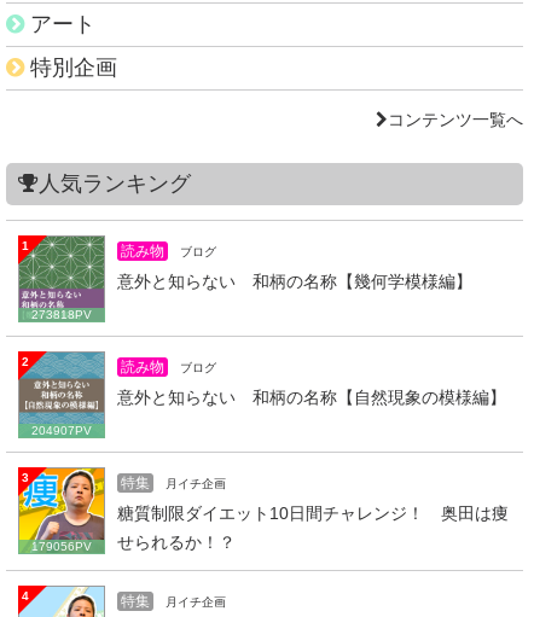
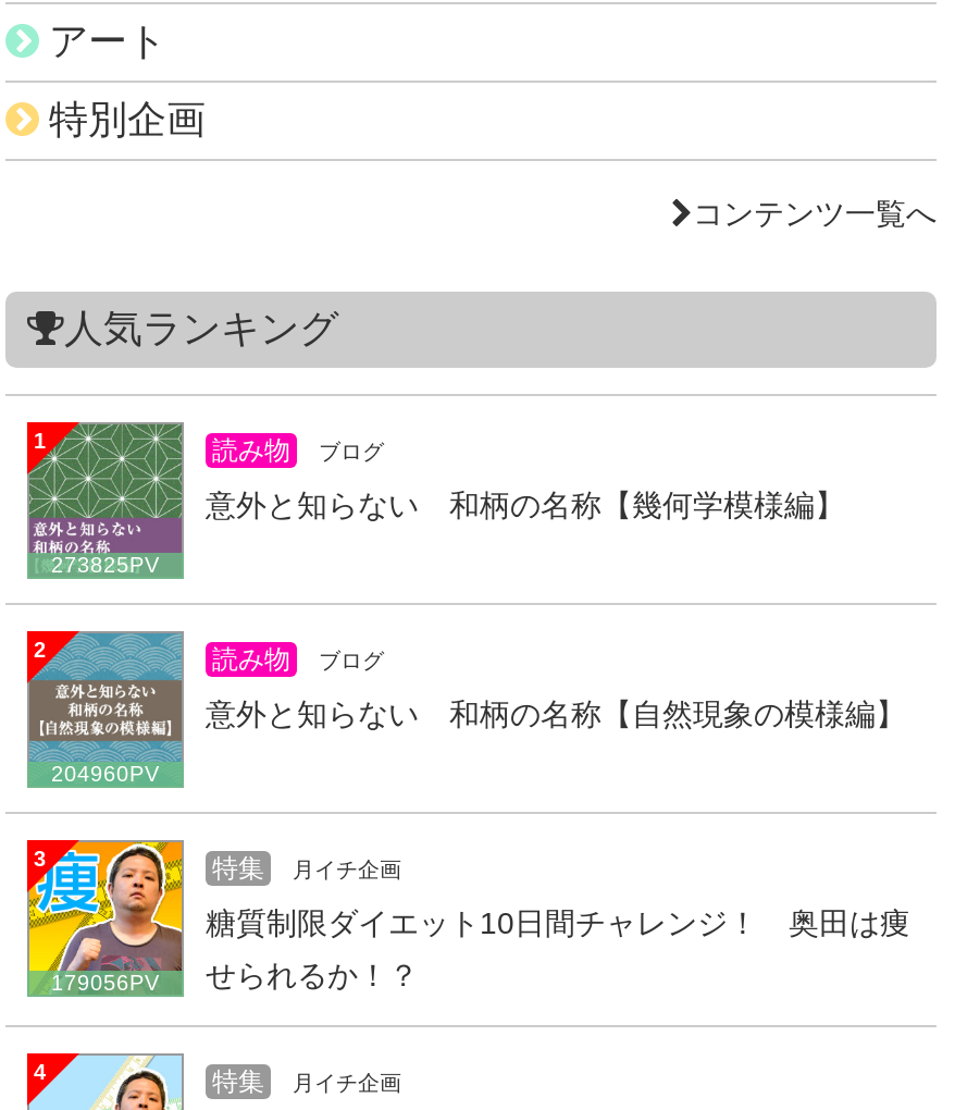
- 273818PV
+ 273825PV

- 204907PV
+ 204960PV
